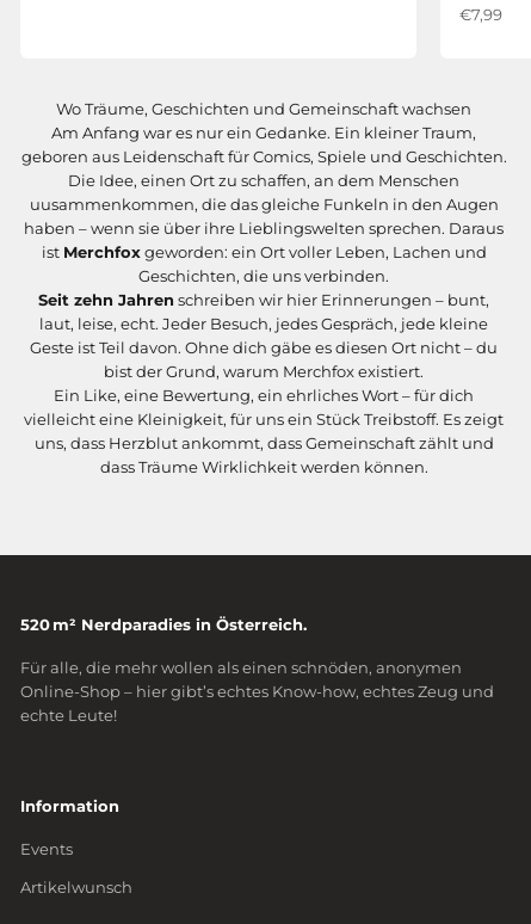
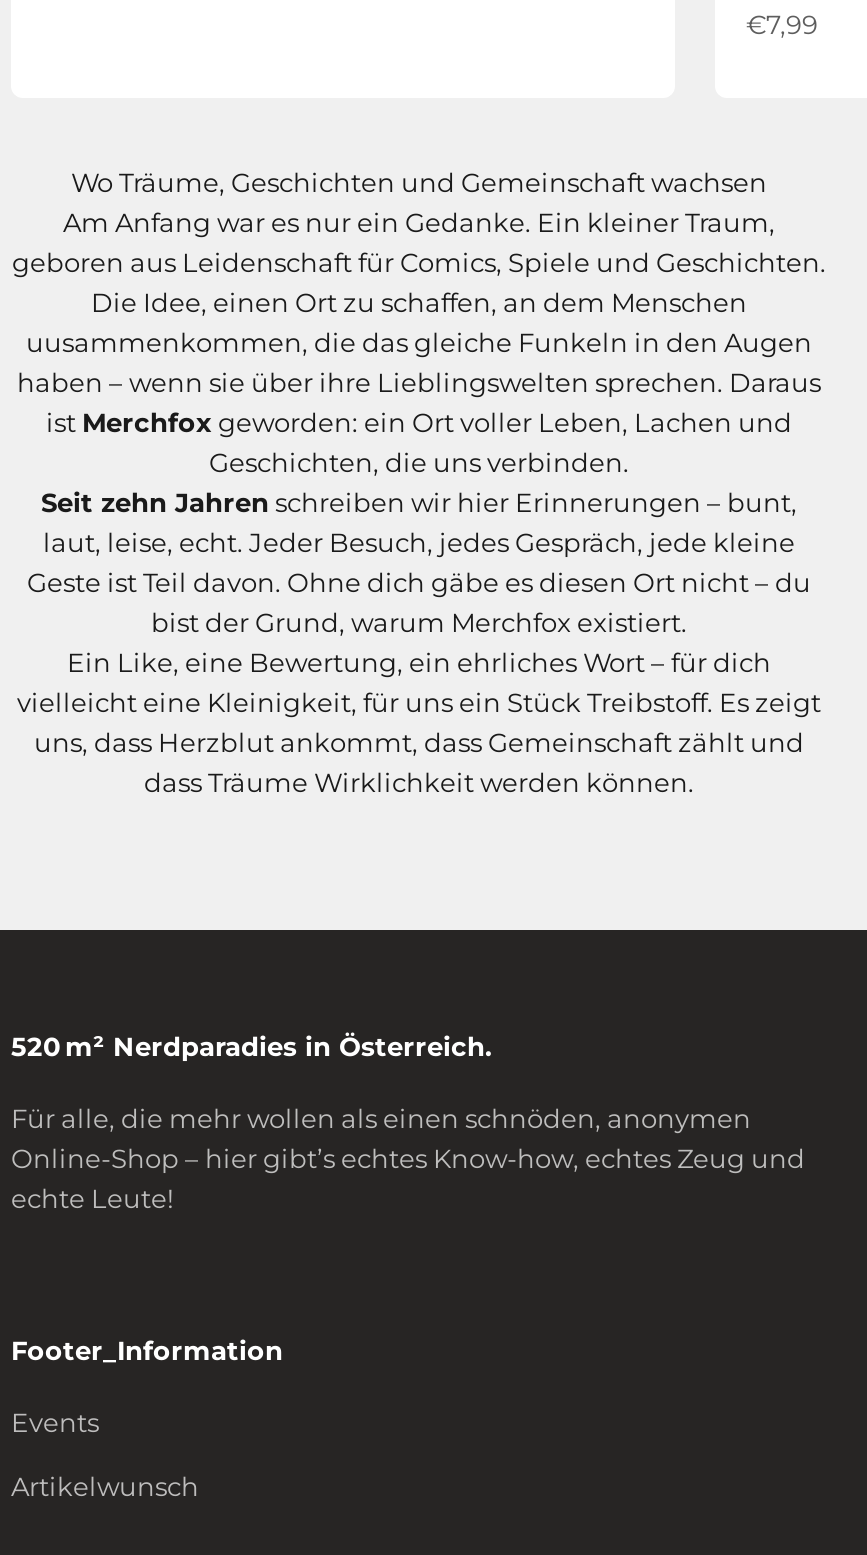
- Information
+ Footer_Information
